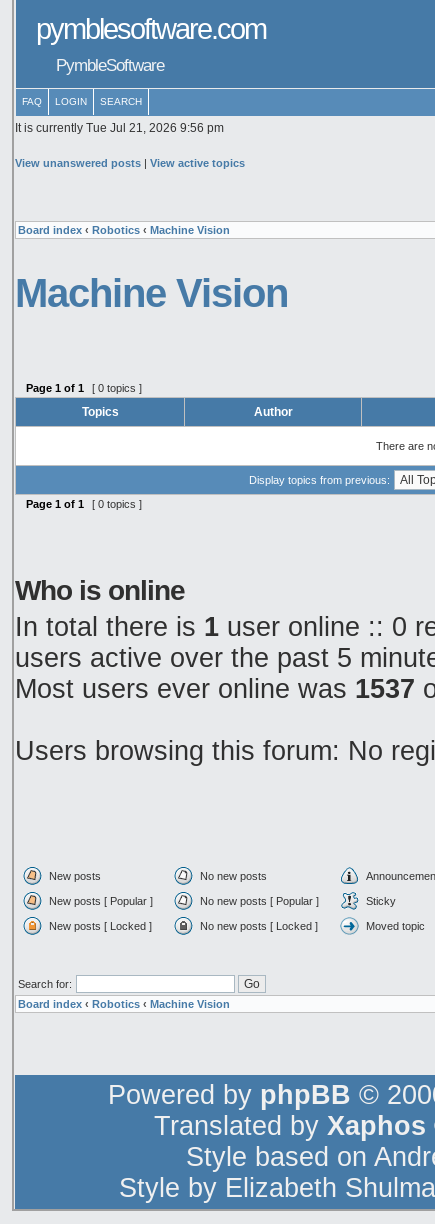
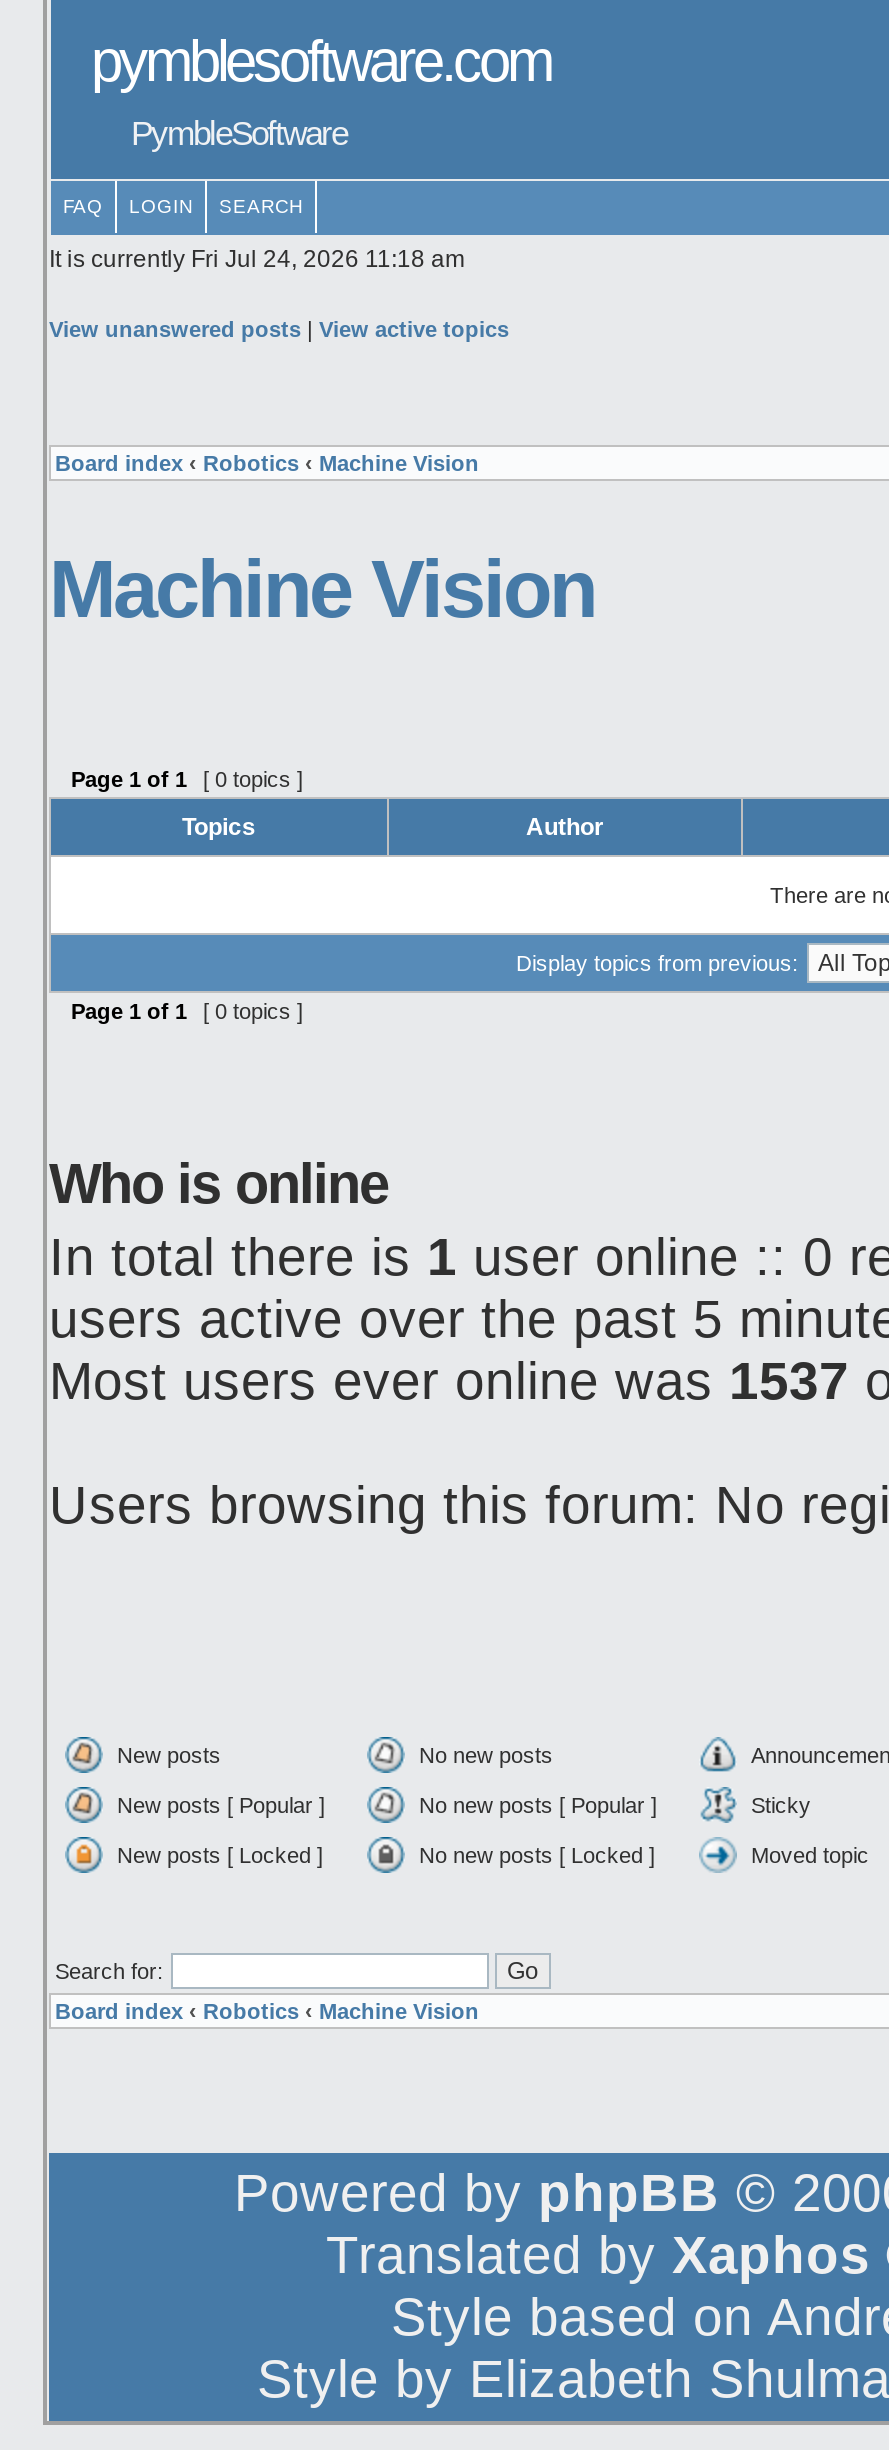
- It is currently Tue Jul 21, 2026 9:56 pm
+ It is currently Fri Jul 24, 2026 11:18 am
